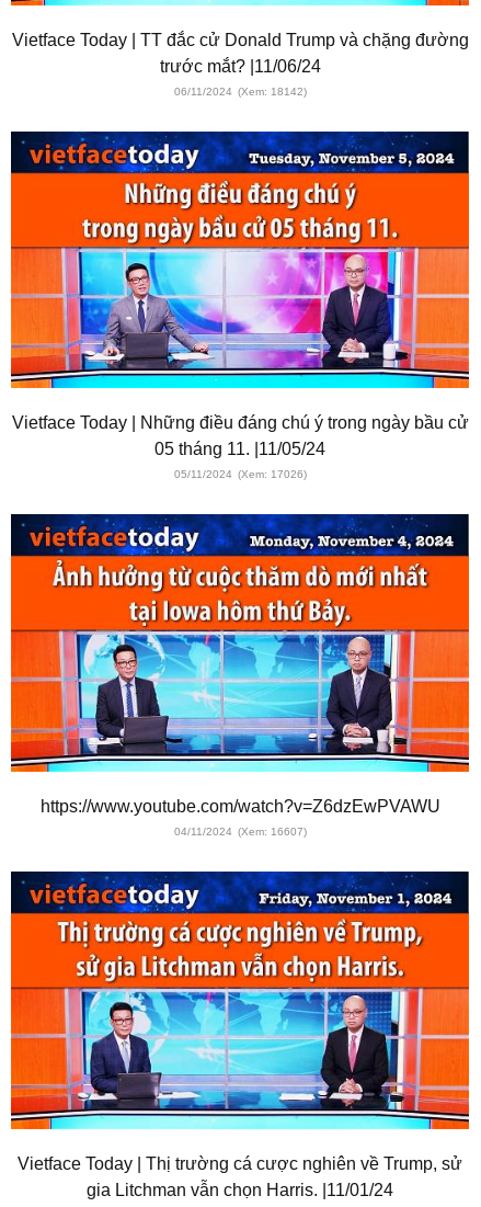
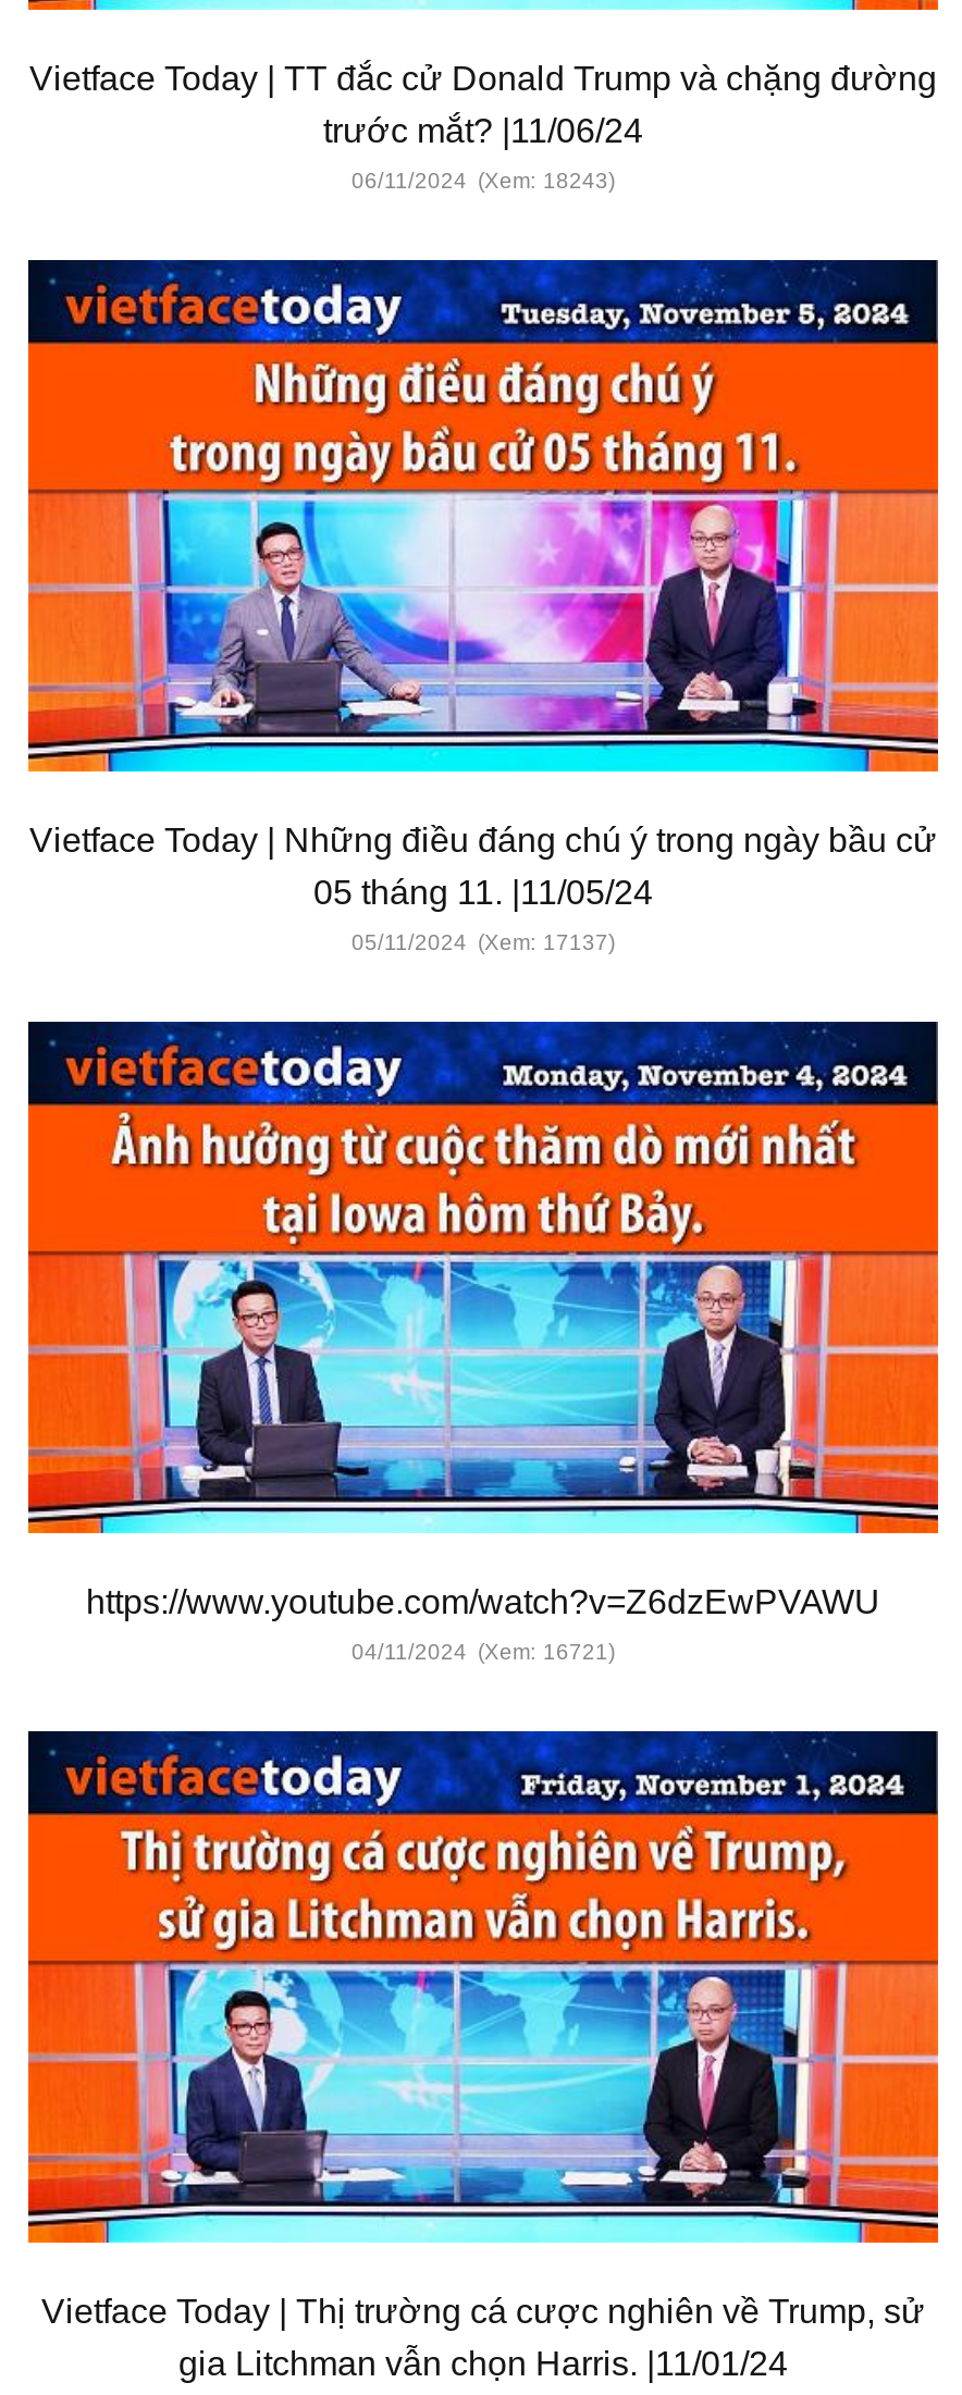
- 06/11/2024 (Xem: 18142)
+ 06/11/2024 (Xem: 18243)

- 05/11/2024 (Xem: 17026)
+ 05/11/2024 (Xem: 17137)

- 04/11/2024 (Xem: 16607)
+ 04/11/2024 (Xem: 16721)
